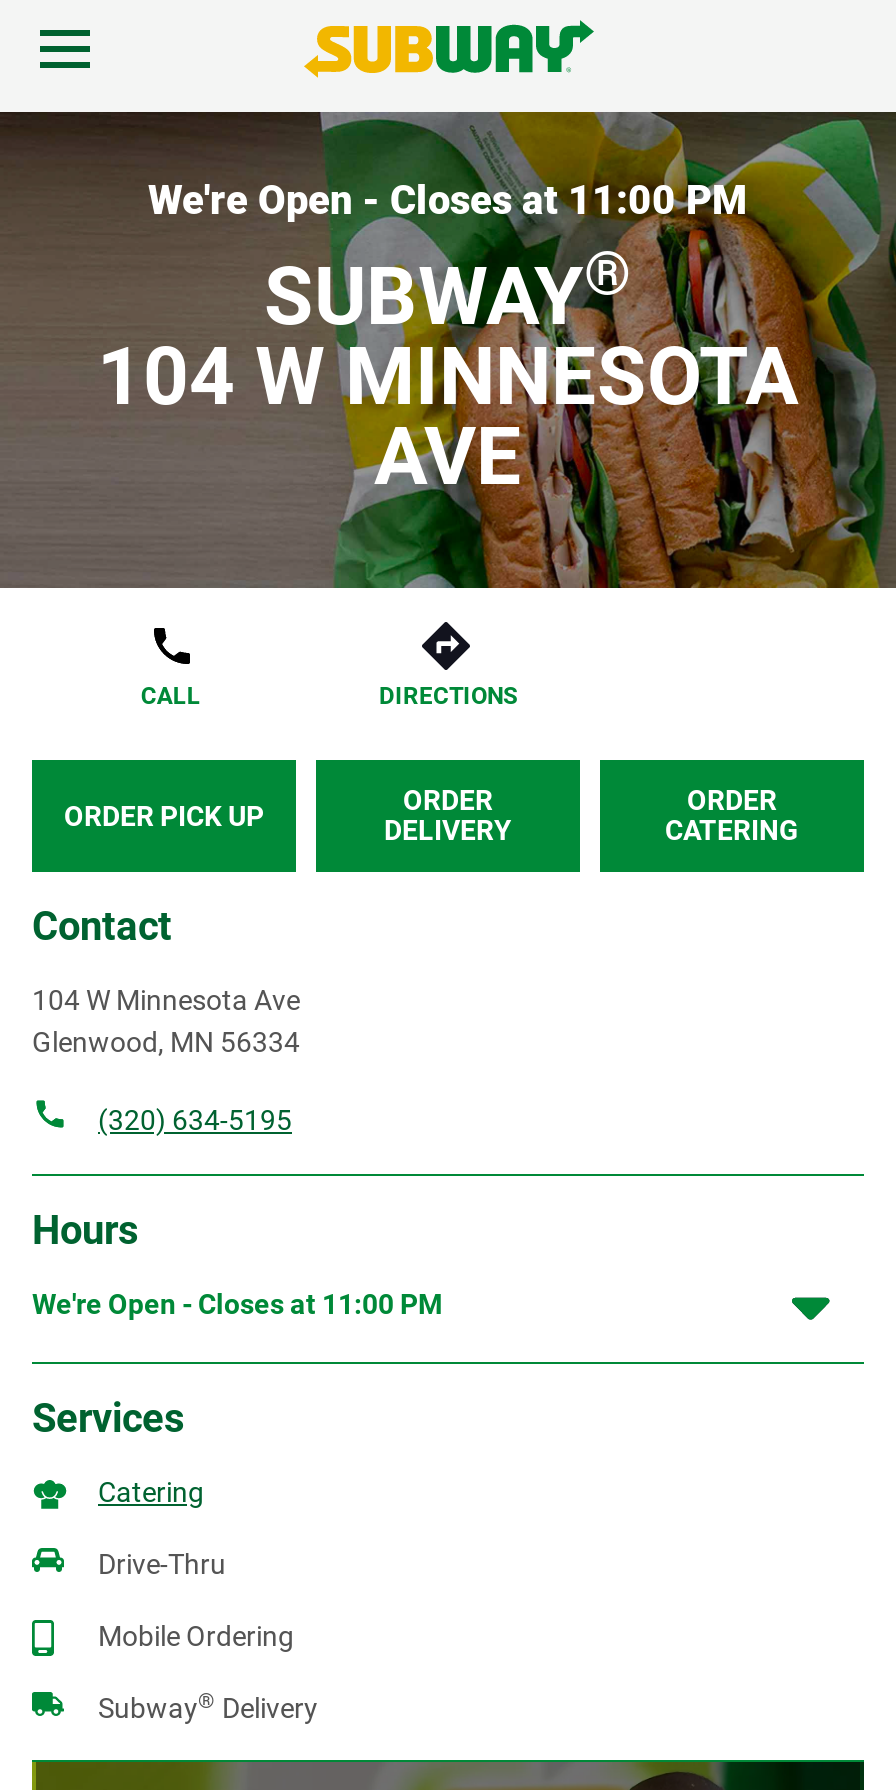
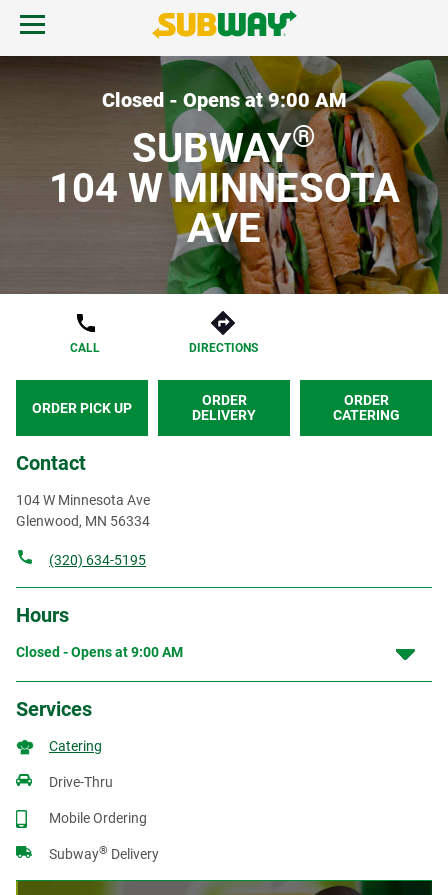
- We're Open - Closes at 11:00 PM
+ Closed - Opens at 9:00 AM

- We're Open - Closes at 11:00 PM
+ Closed - Opens at 9:00 AM
